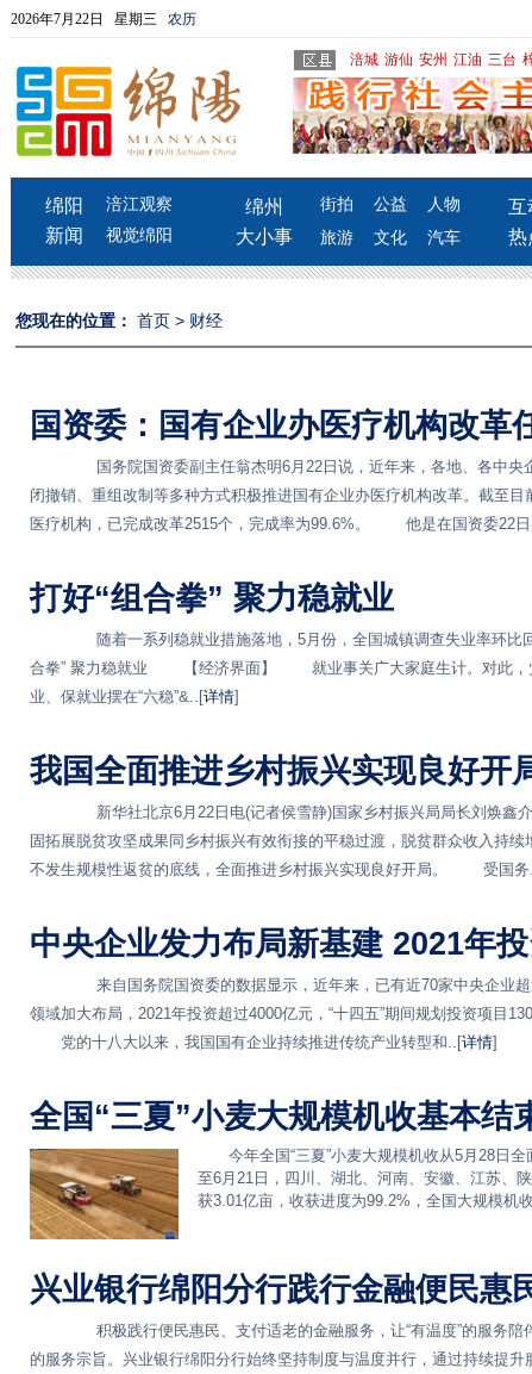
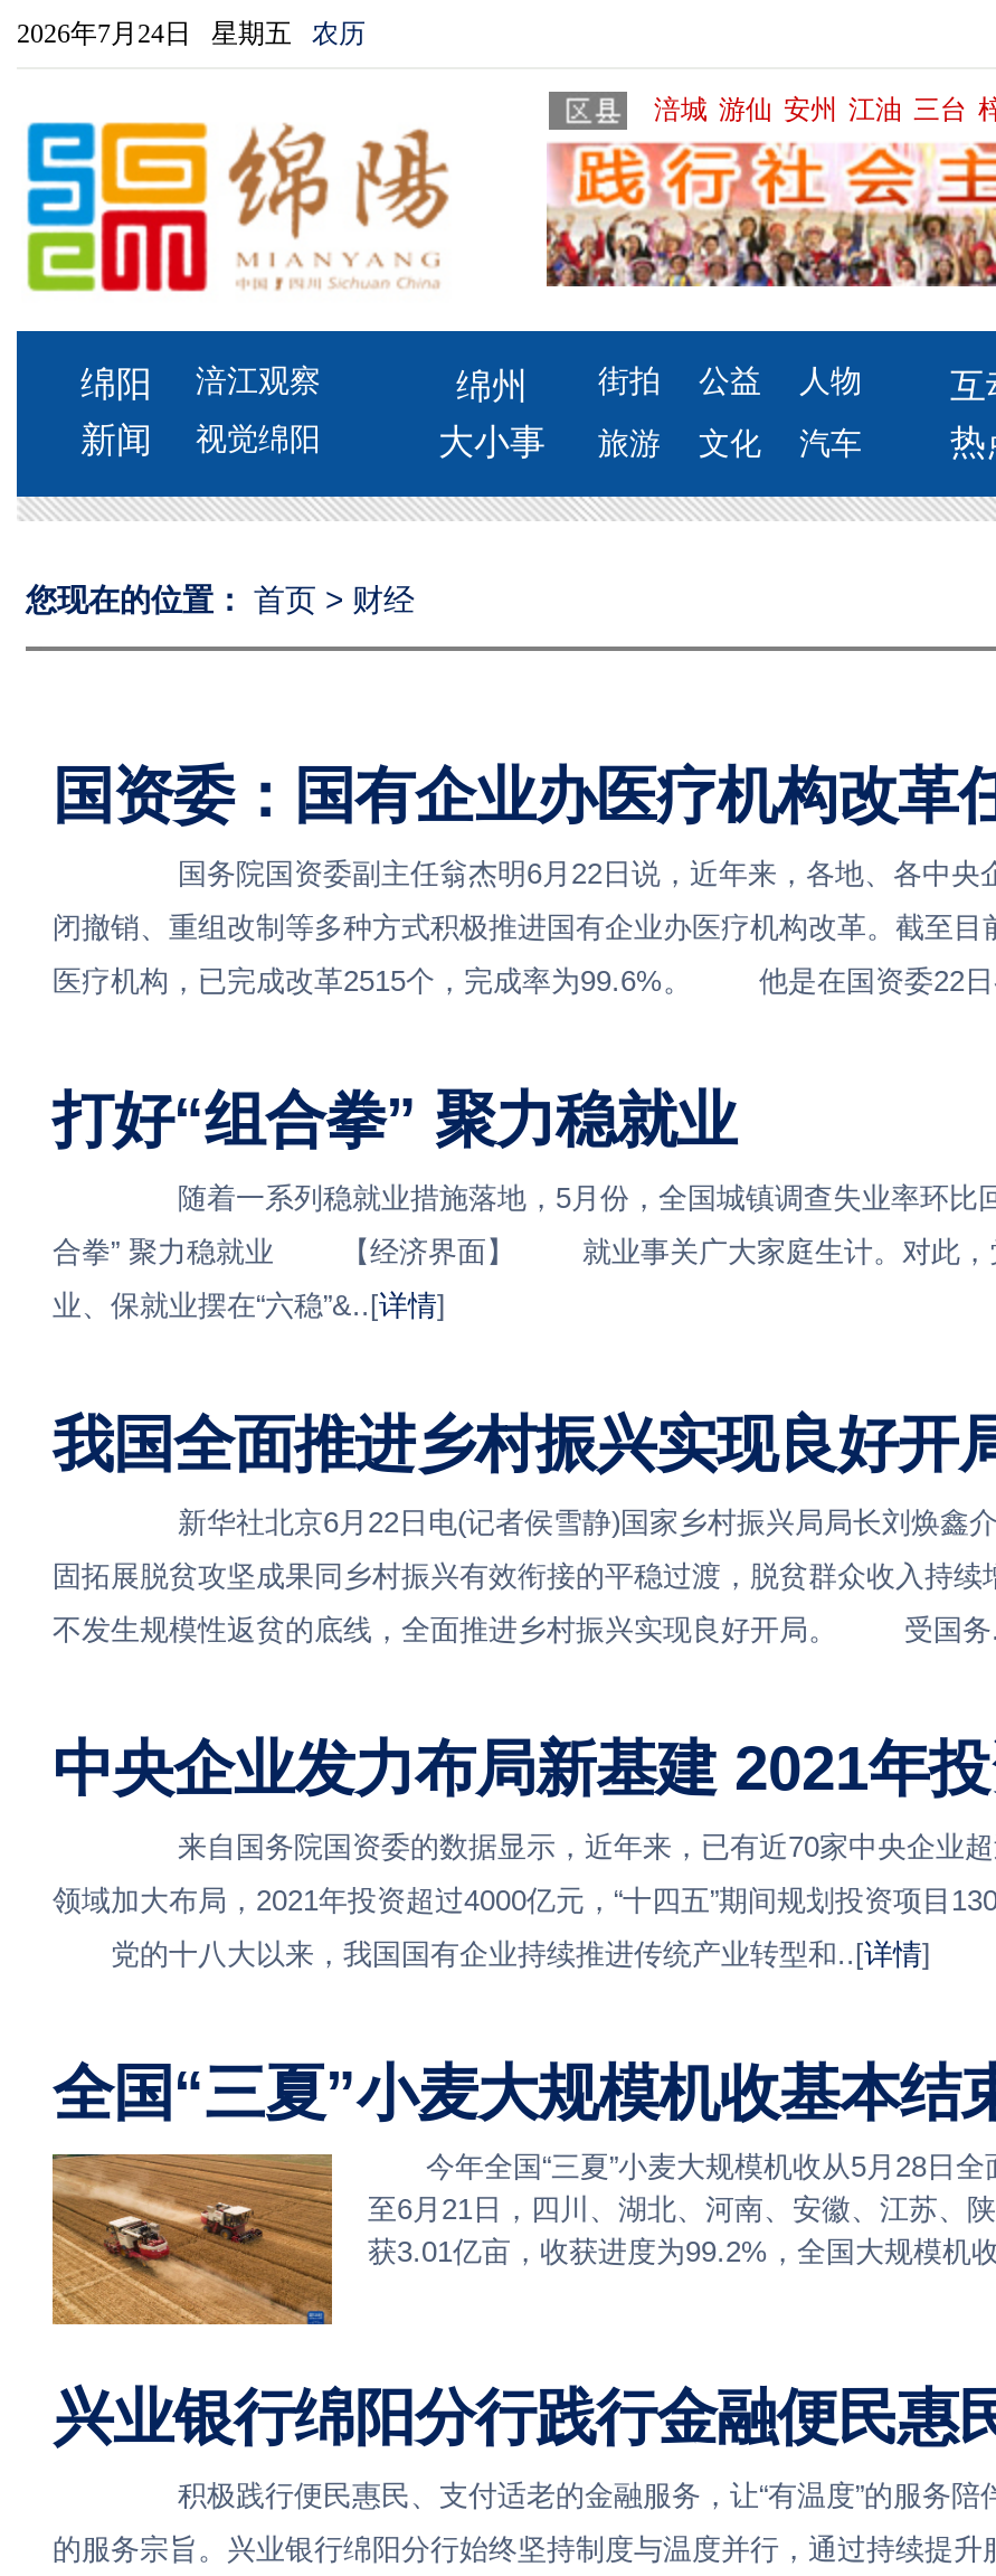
- 2026年7月22日 星期三农历
+ 2026年7月24日 星期五农历
